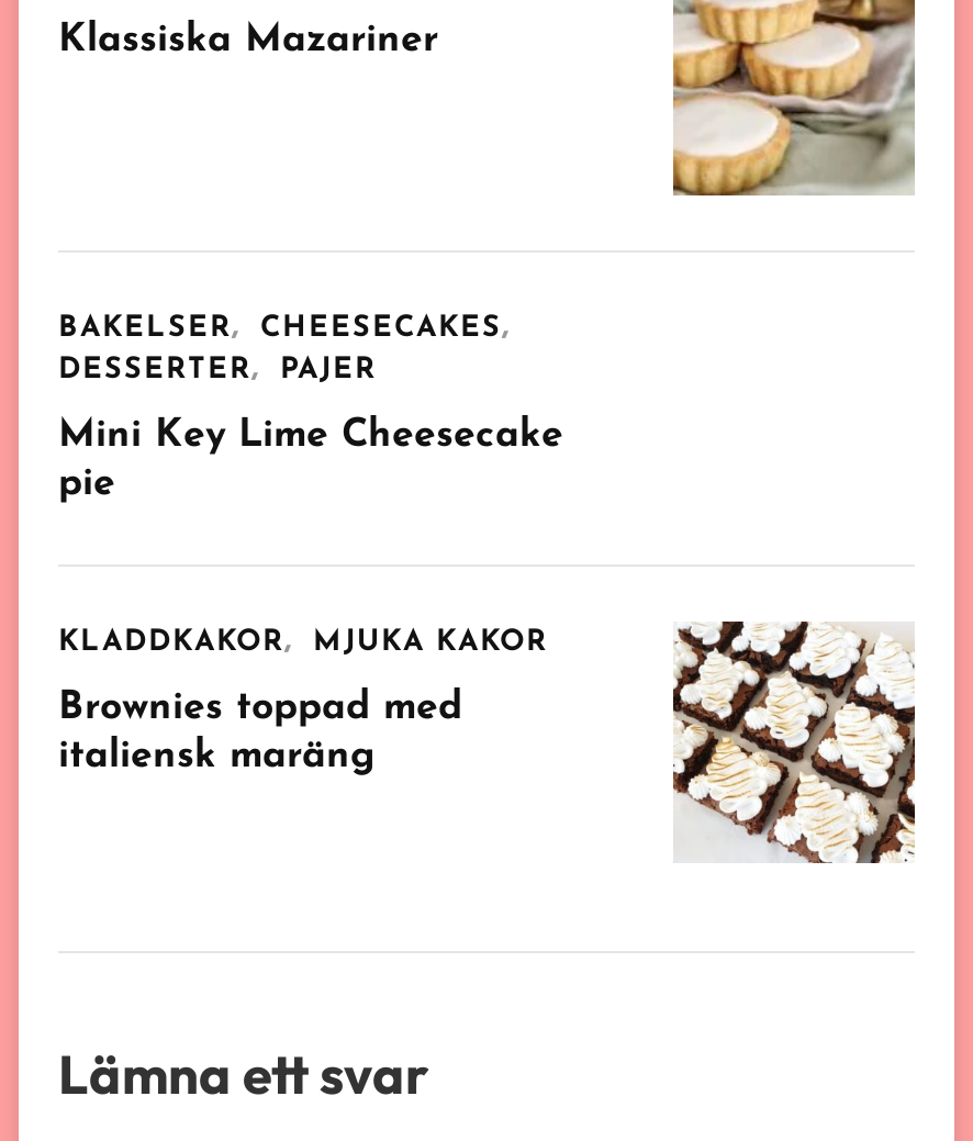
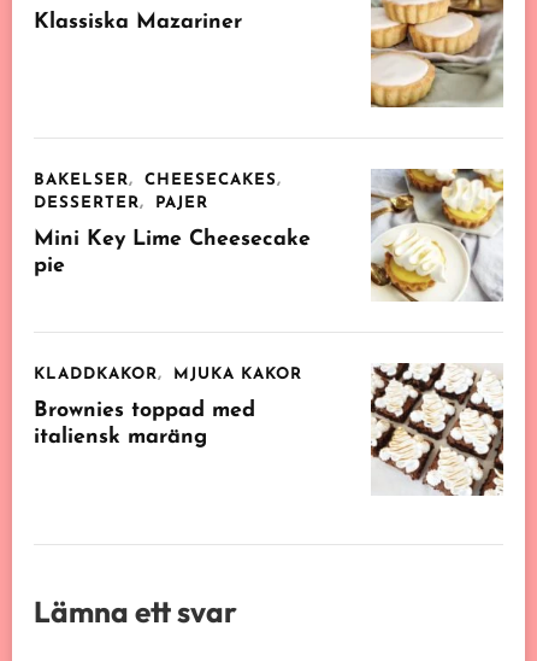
+ [image]
